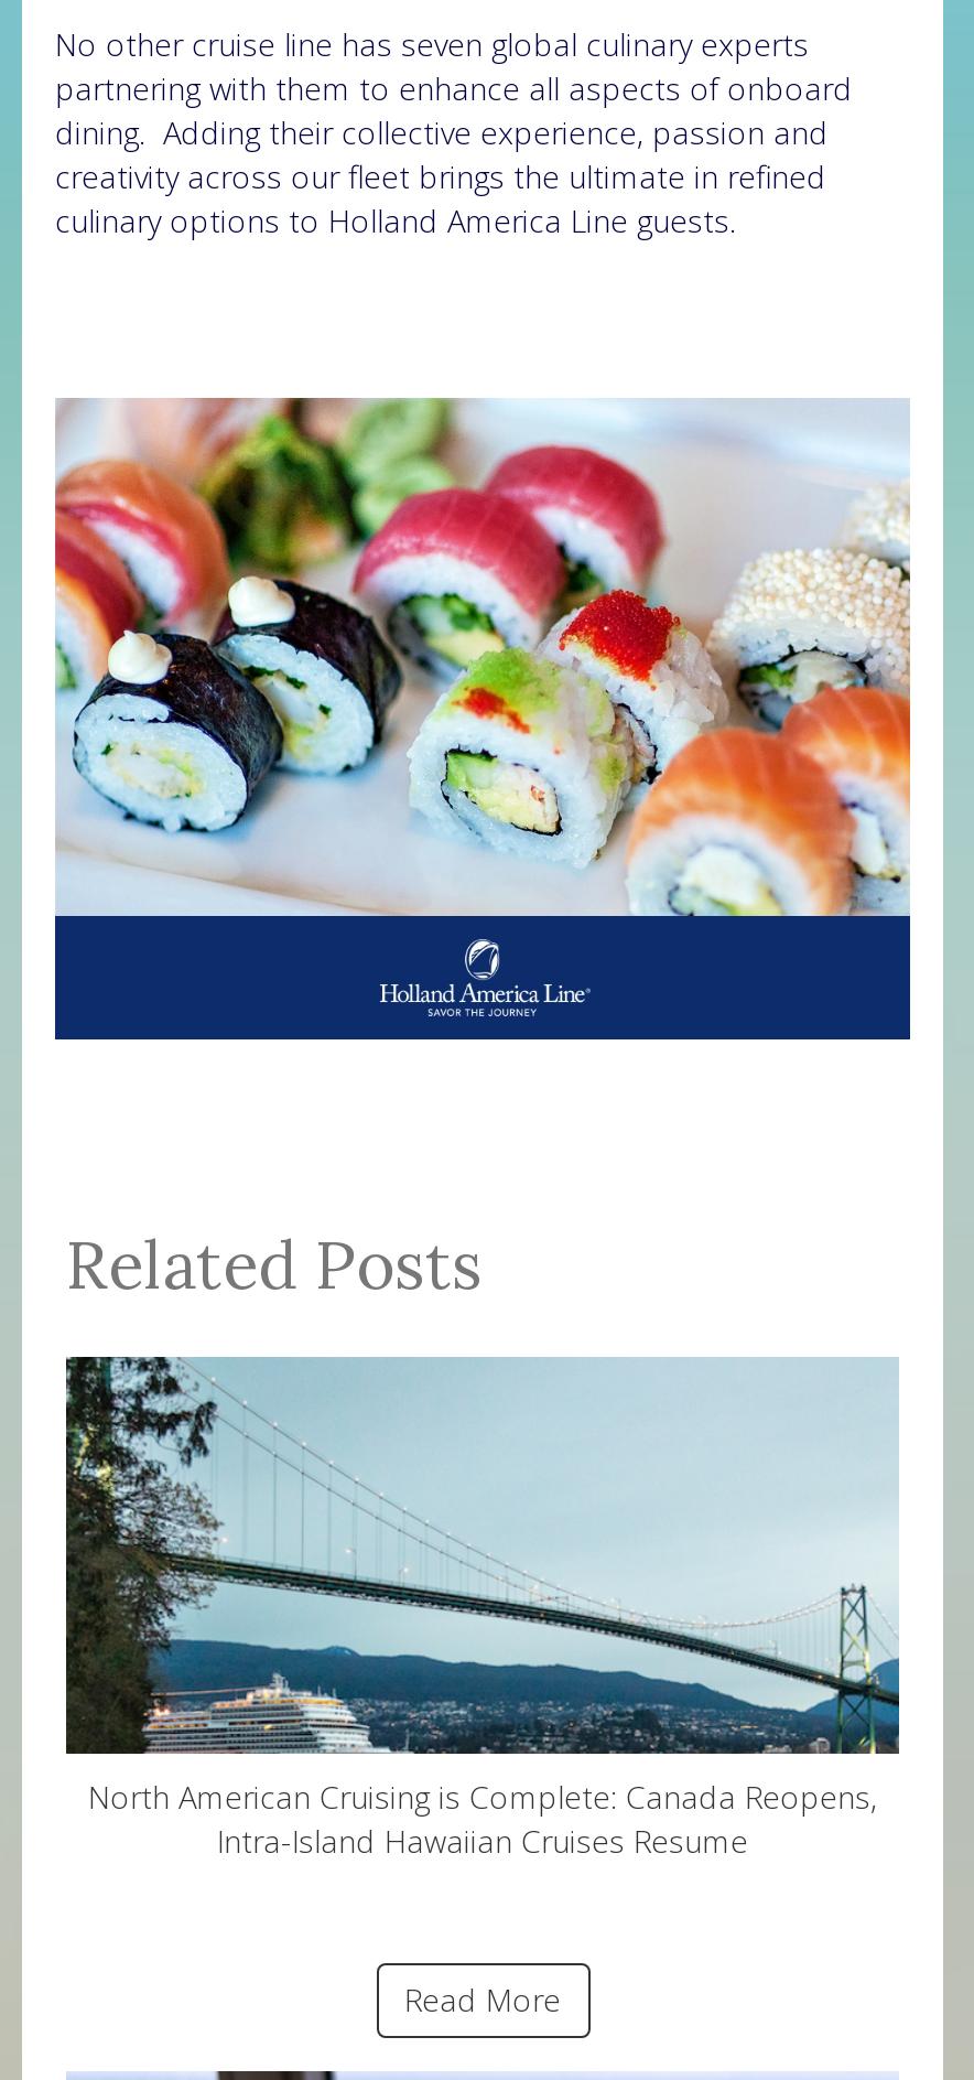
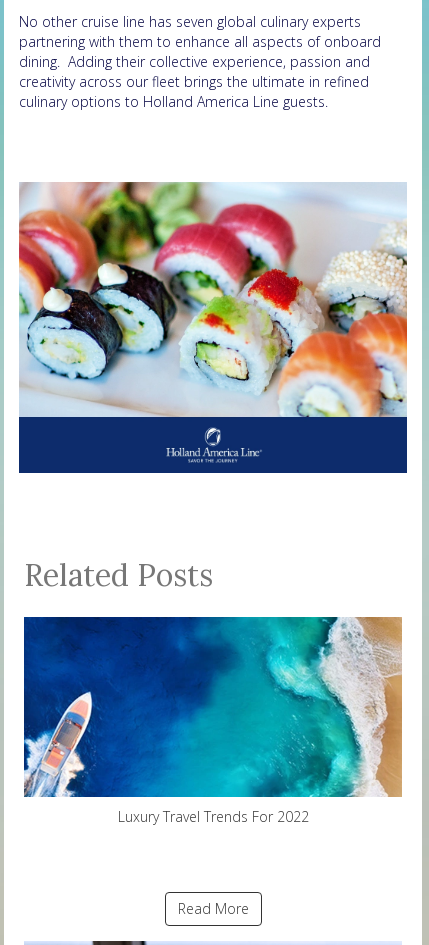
- [image]
- North American Cruising is Complete: Canada Reopens,
- Intra-Island Hawaiian Cruises Resume
+ [image]
+ Luxury Travel Trends For 2022
